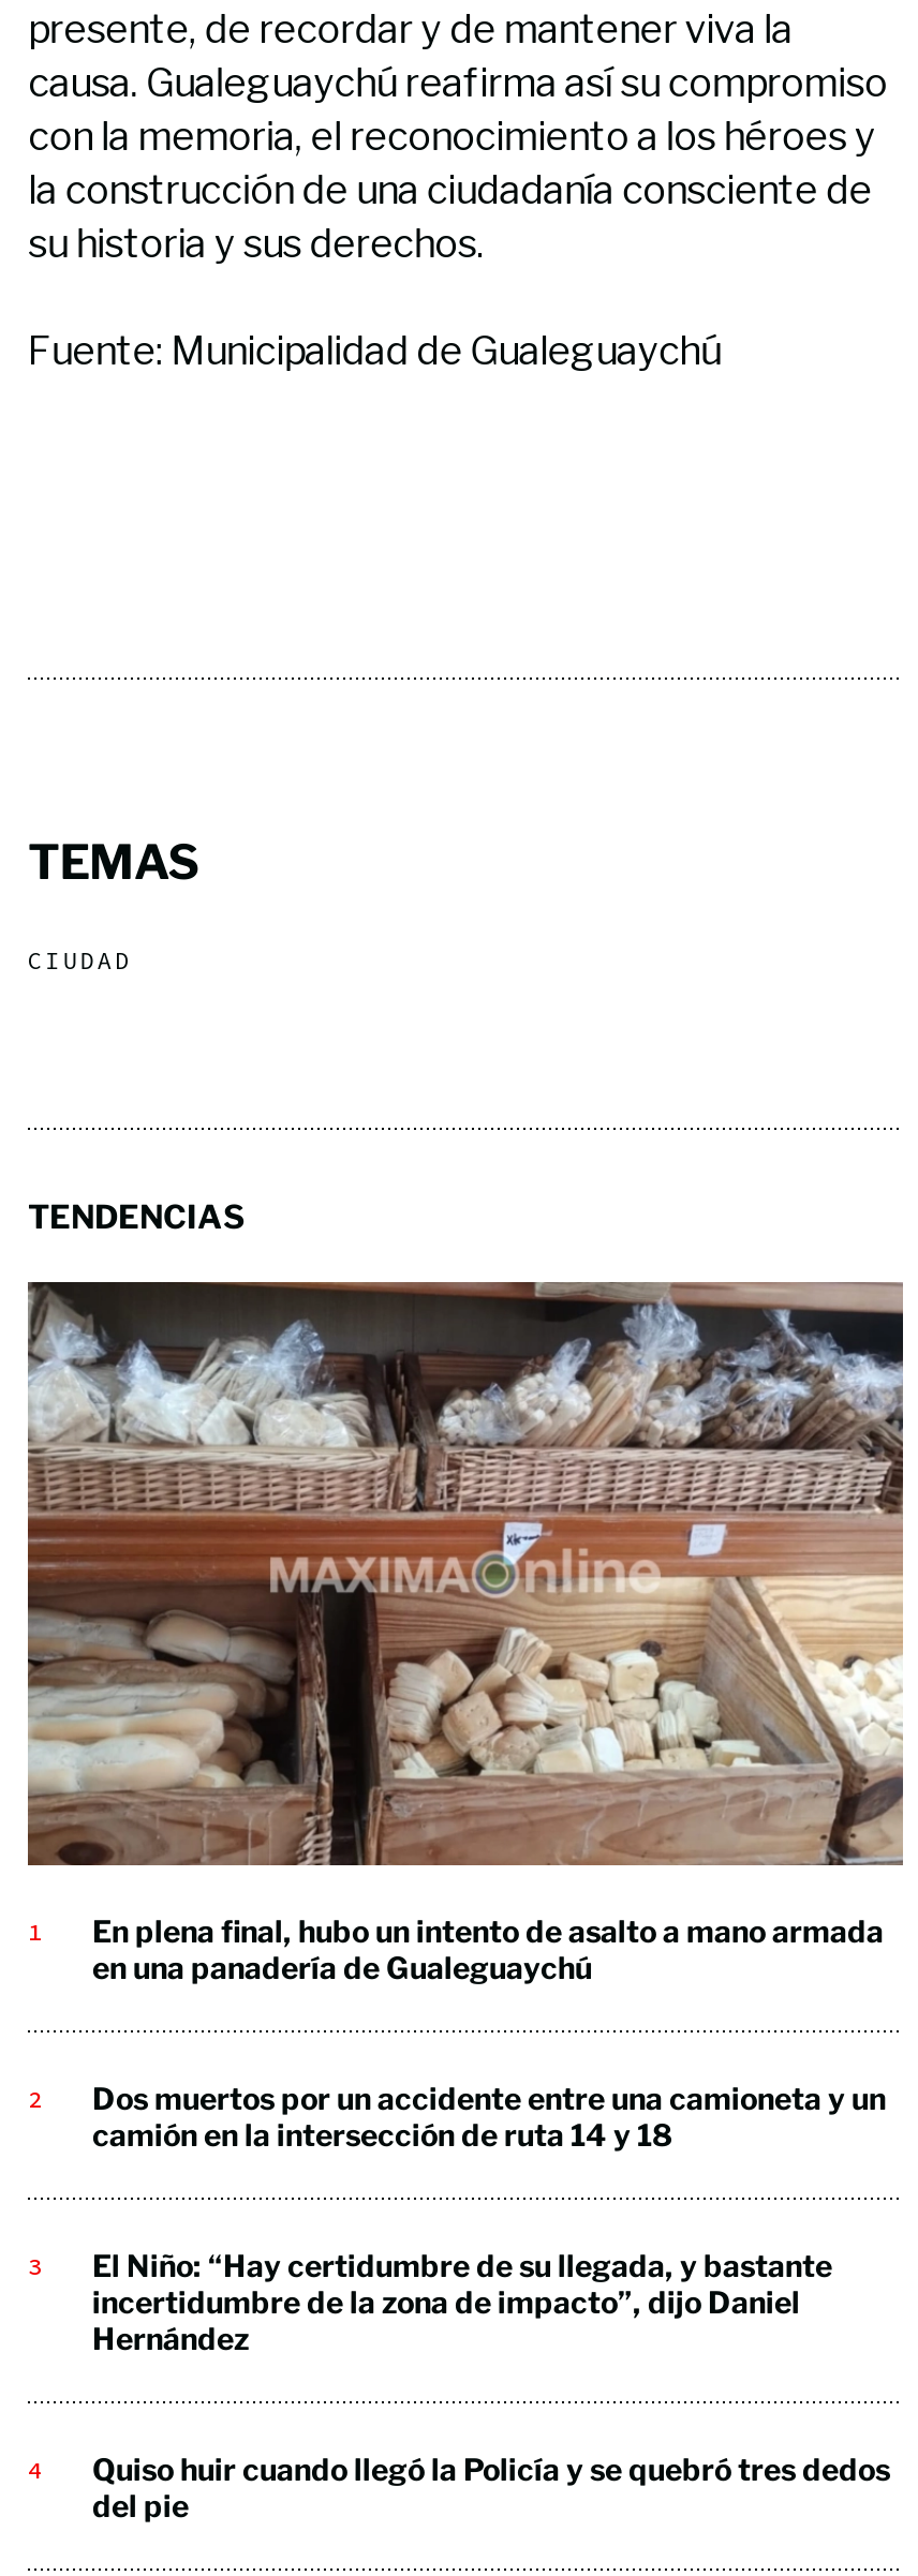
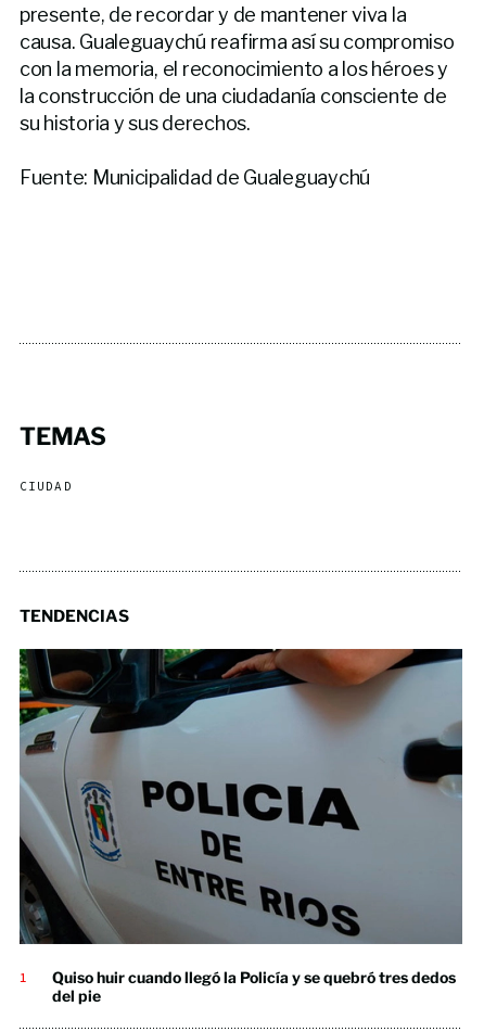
- [image]
+ [image]

- En plena final, hubo un intento de asalto a mano armada
- en una panadería de Gualeguaychú

- Dos muertos por un accidente entre una camioneta y un
- camión en la intersección de ruta 14 y 18

- El Niño: “Hay certidumbre de su llegada, y bastante
- incertidumbre de la zona de impacto”, dijo Daniel
- Hernández
